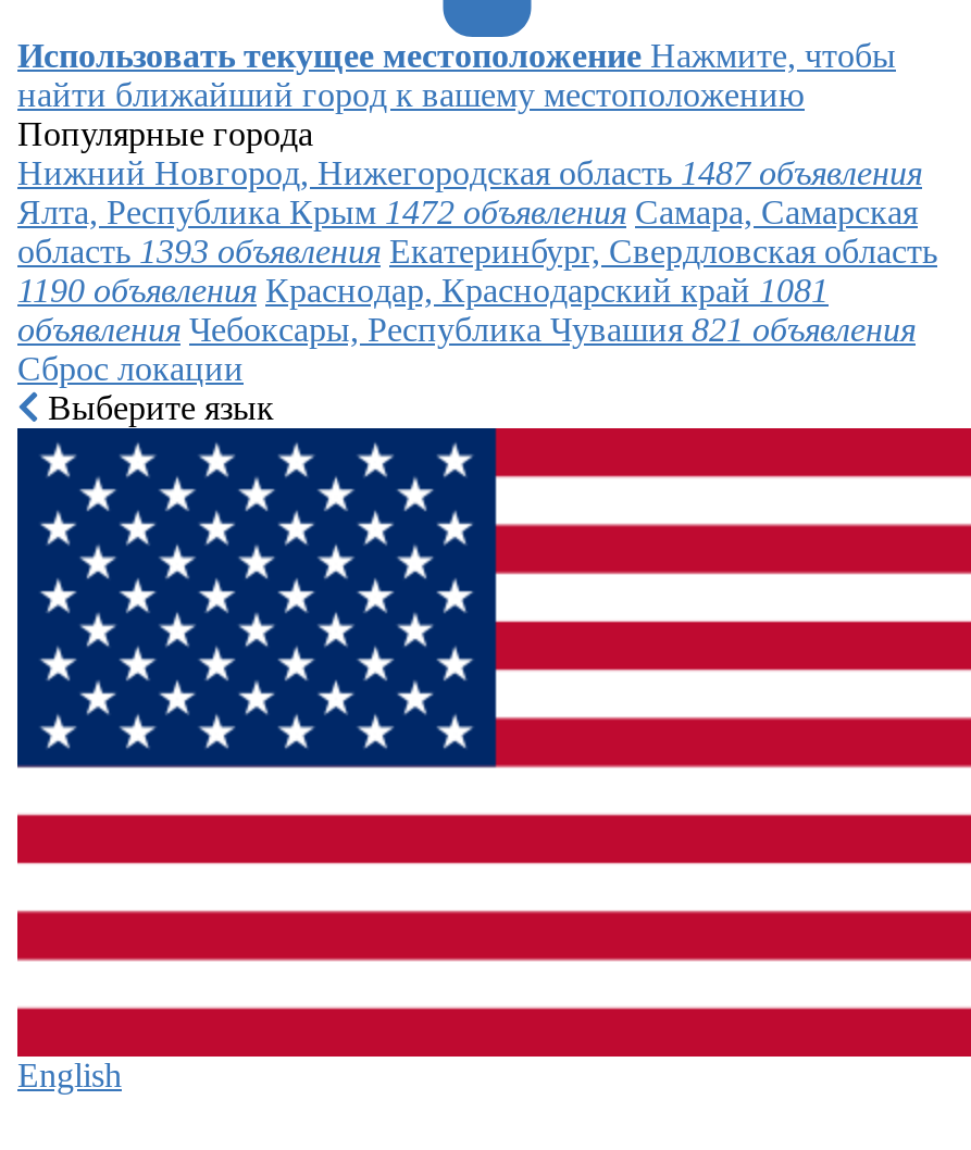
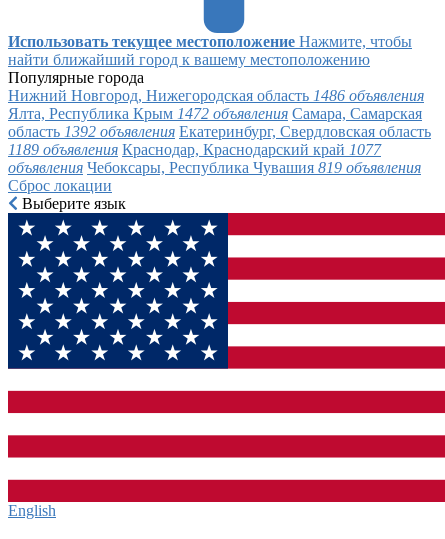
- Нижний Новгород, Нижегородская область 1487 объявления
+ Нижний Новгород, Нижегородская область 1486 объявления

- область 1393 объявления Екатеринбург, Свердловская область
+ область 1392 объявления Екатеринбург, Свердловская область

- 1190 объявления Краснодар, Краснодарский край 1081
+ 1189 объявления Краснодар, Краснодарский край 1077

- объявления Чебоксары, Республика Чувашия 821 объявления
+ объявления Чебоксары, Республика Чувашия 819 объявления
